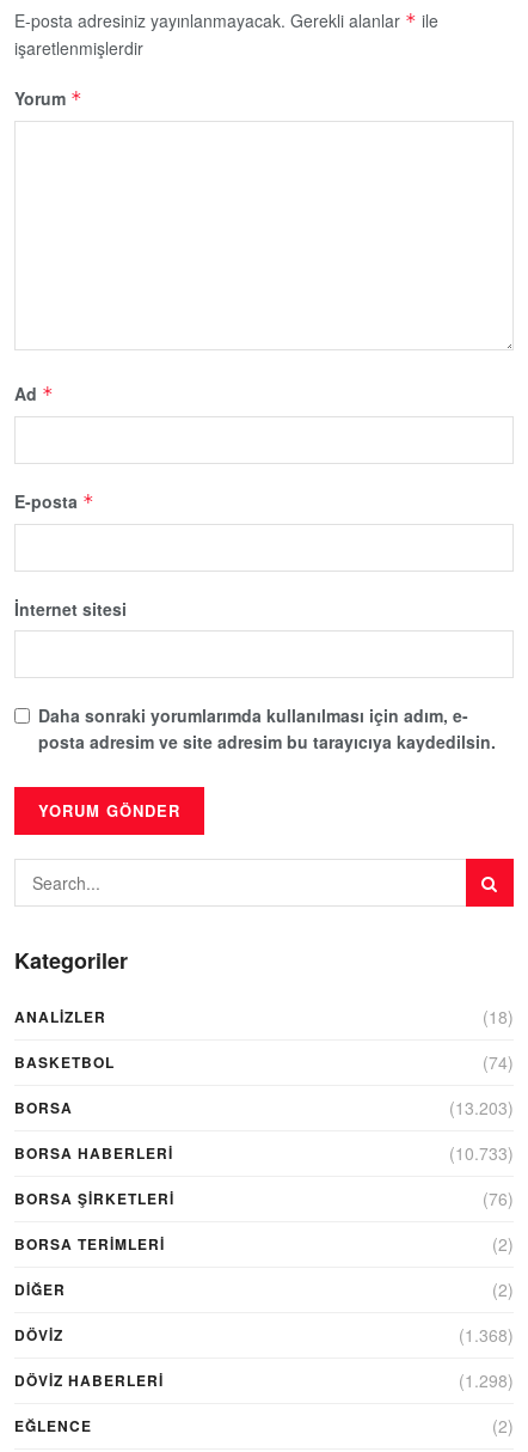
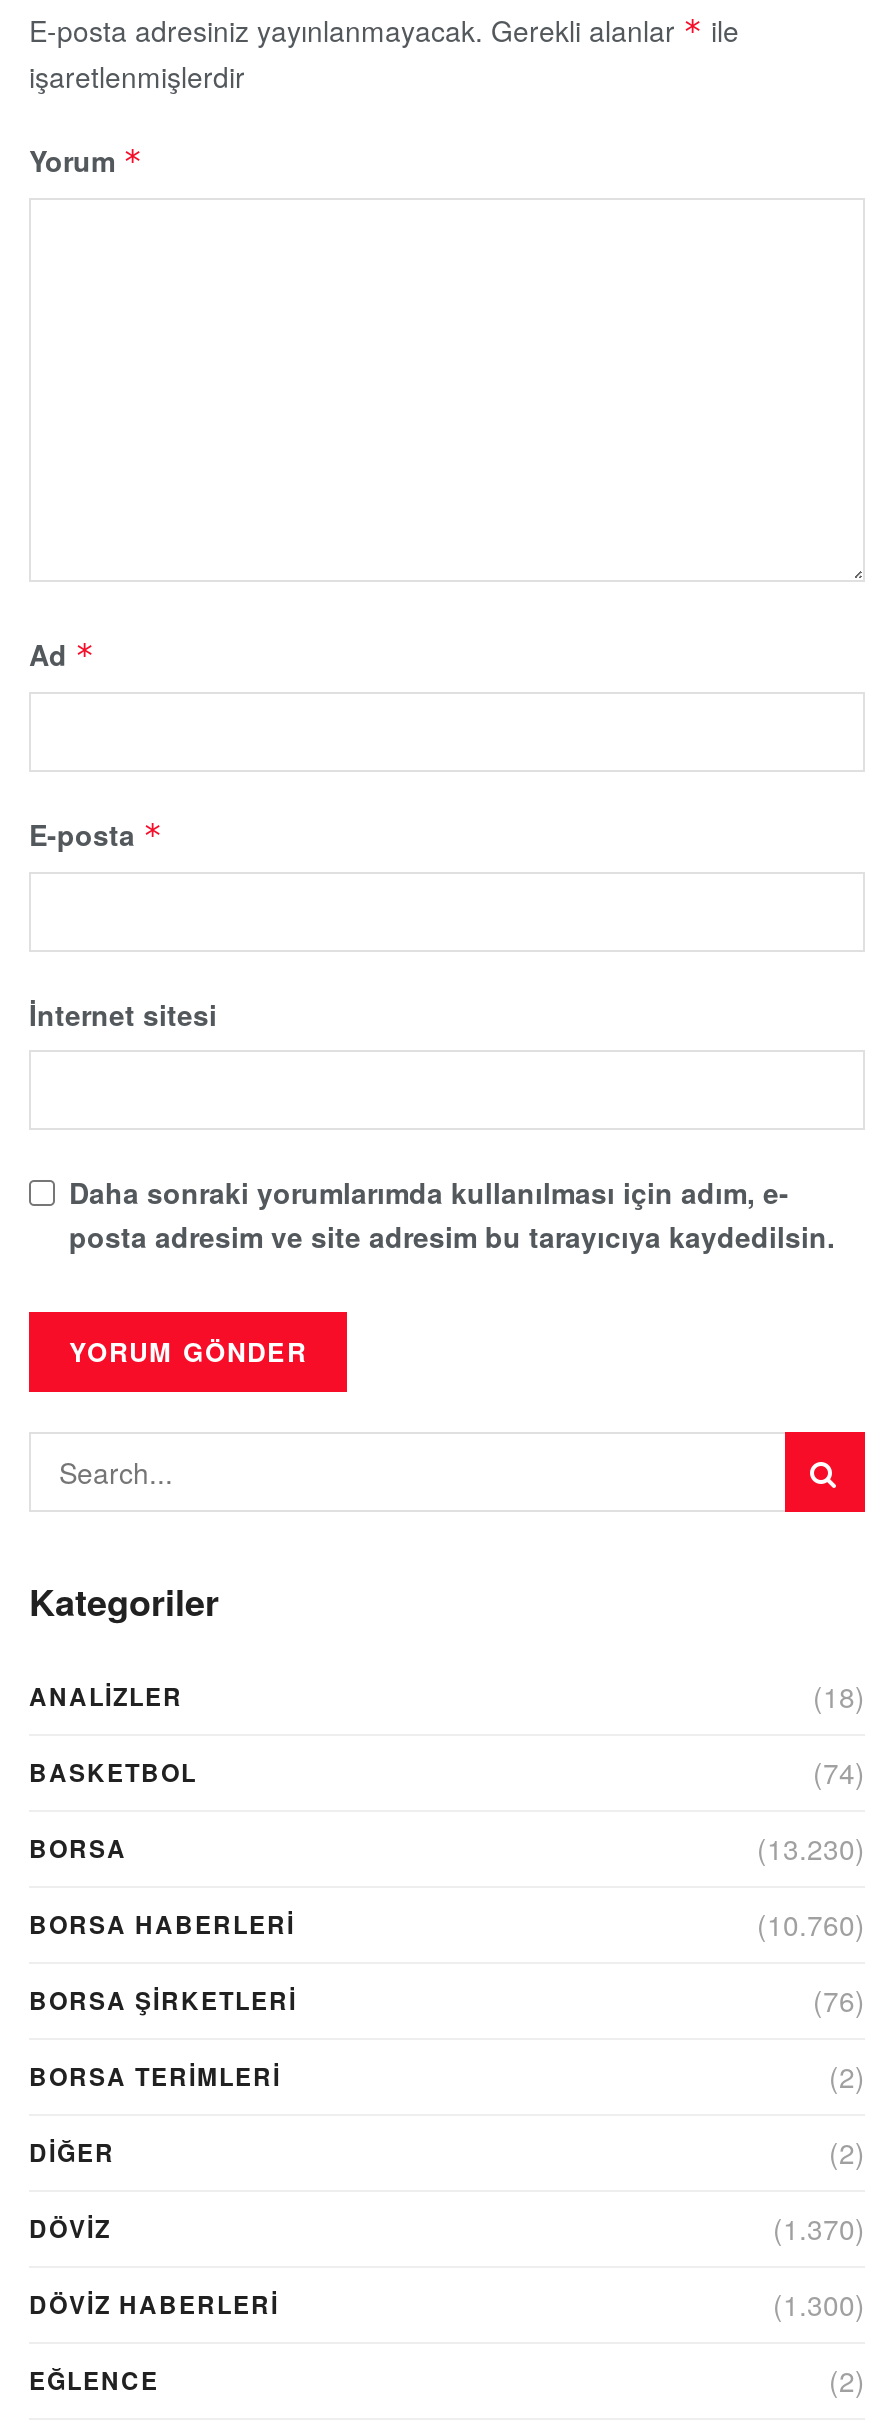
- (13.203)
+ (13.230)

- (10.733)
+ (10.760)

- (1.368)
+ (1.370)

- (1.298)
+ (1.300)
